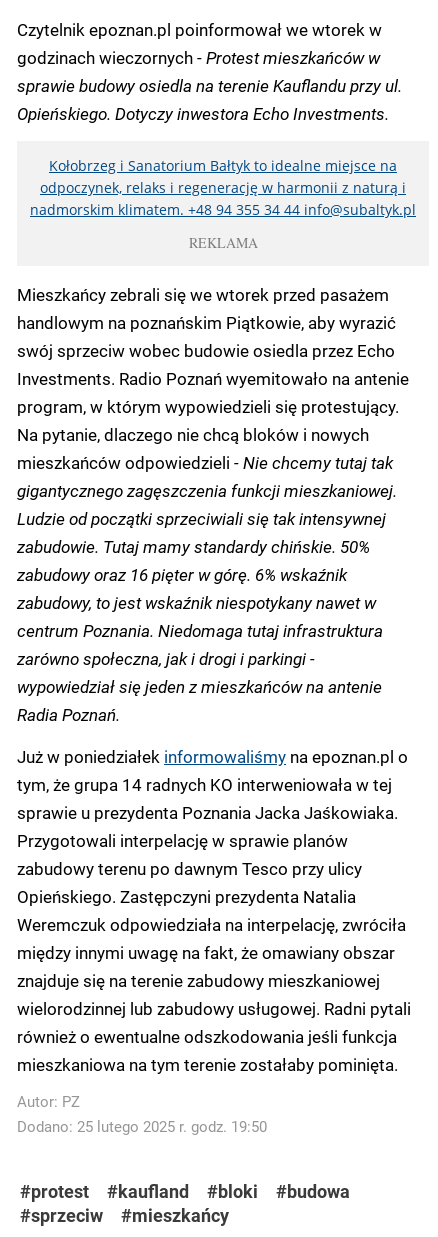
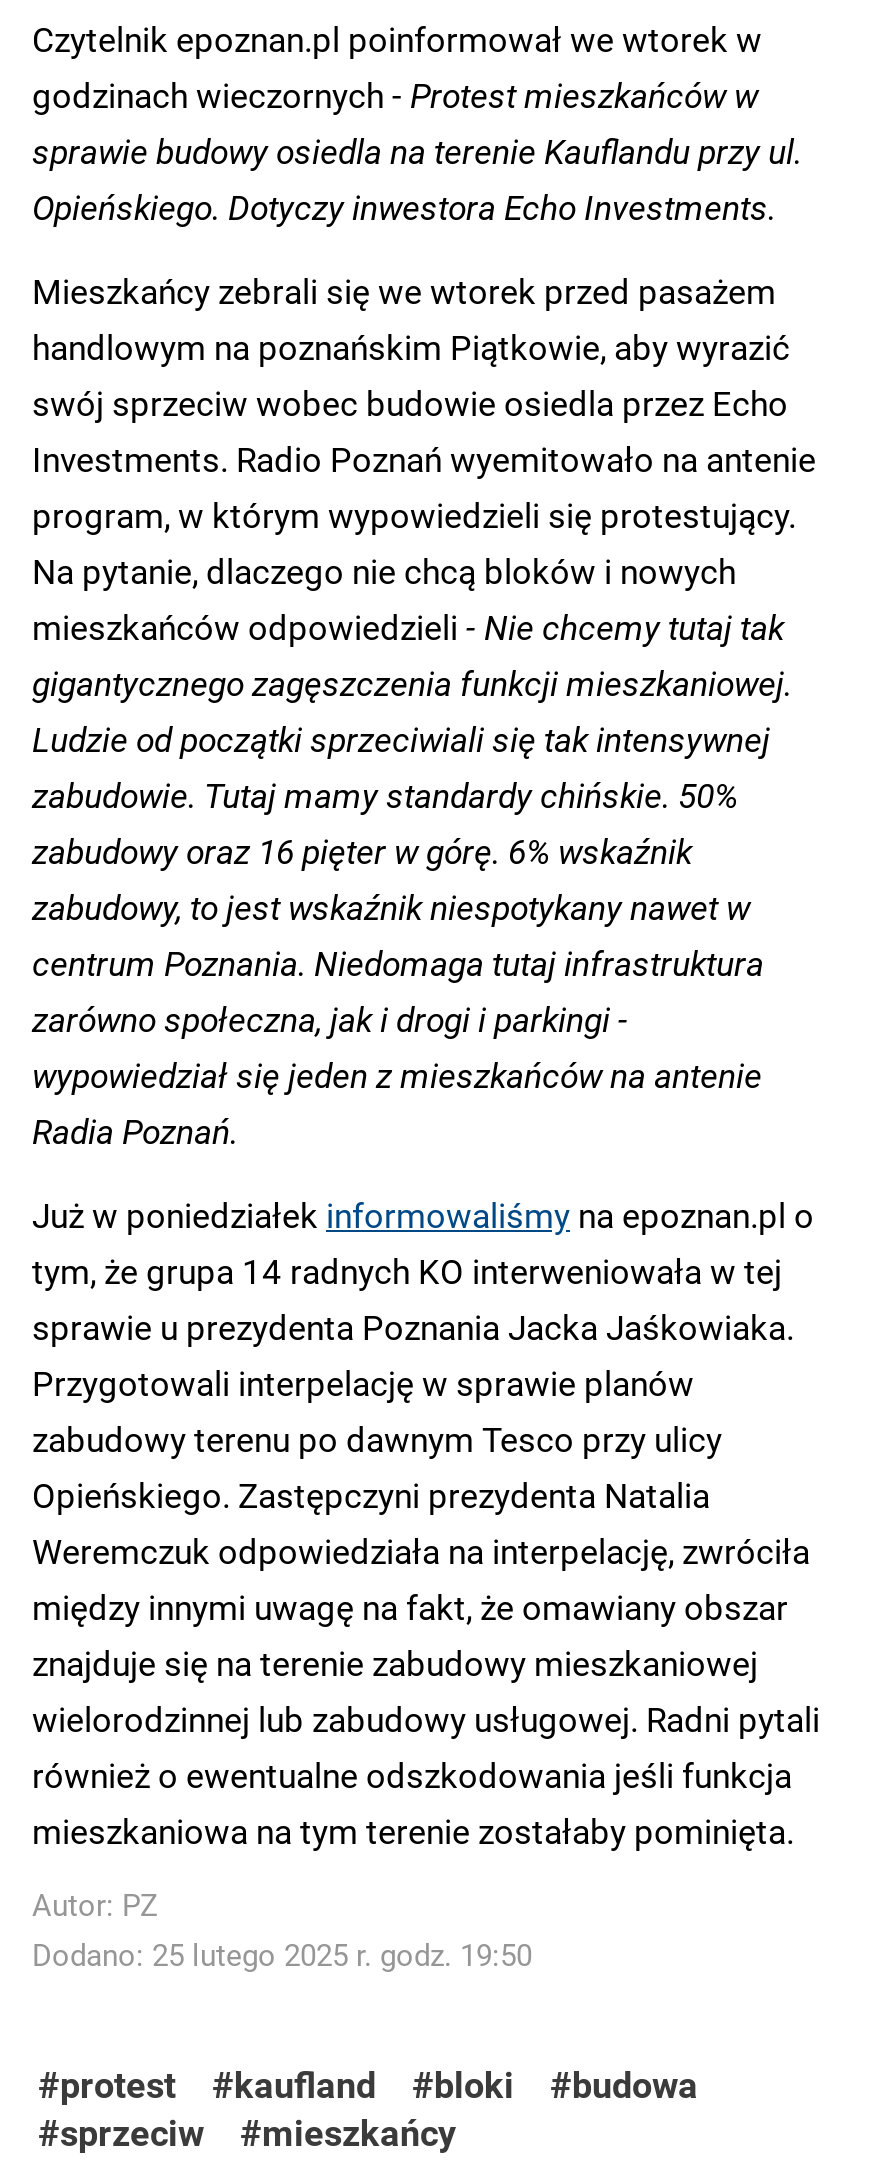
- Kołobrzeg i Sanatorium Bałtyk to idealne miejsce na
- odpoczynek, relaks i regenerację w harmonii z naturą i
- nadmorskim klimatem. +48 94 355 34 44 info@subaltyk.pl
- REKLAMA
